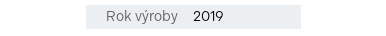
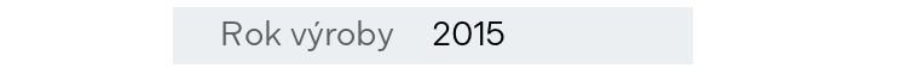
- Rok výroby 2019
+ Rok výroby 2015
